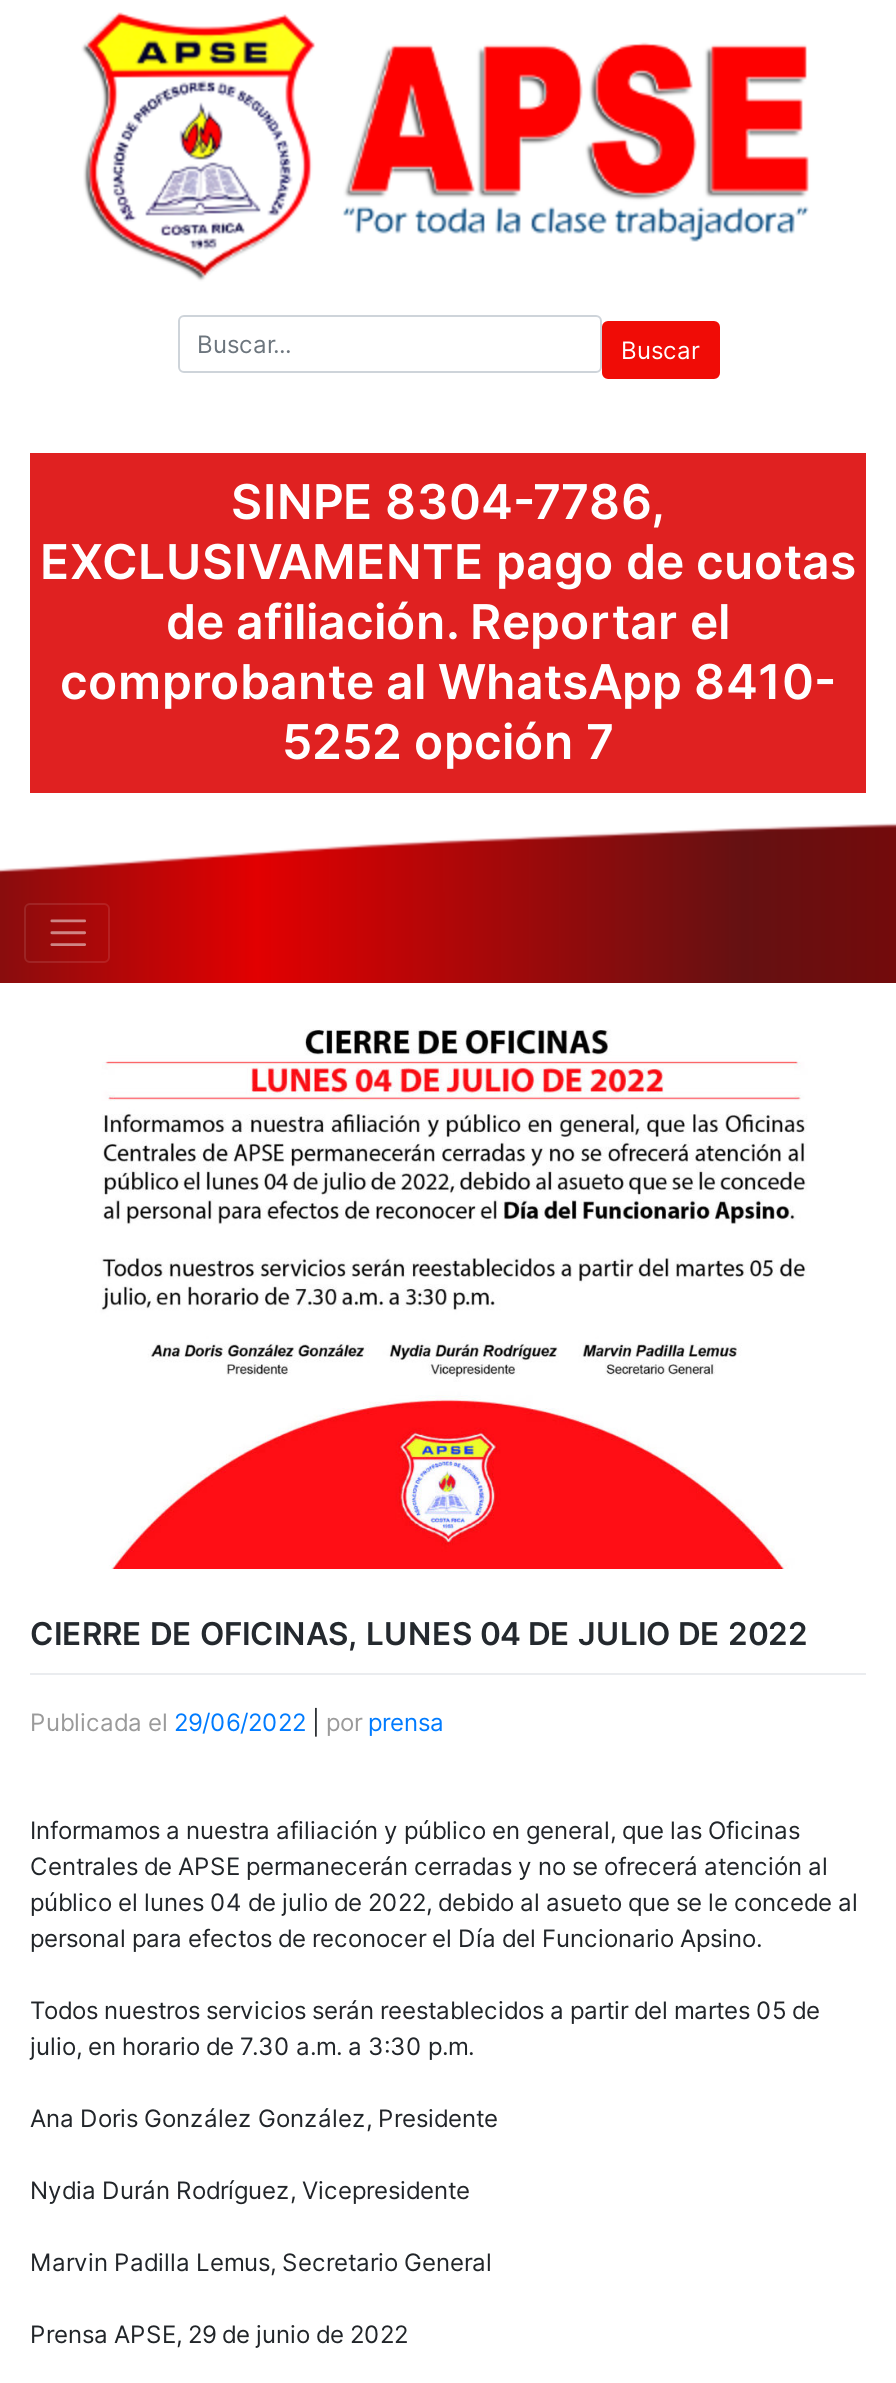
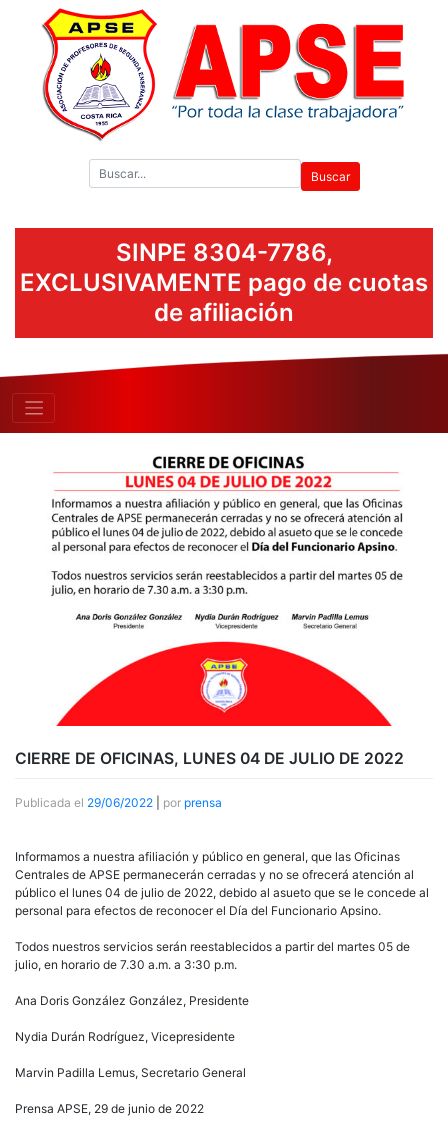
- de afiliación. Reportar el
- comprobante al WhatsApp 8410-
- 5252 opción 7
+ de afiliación
